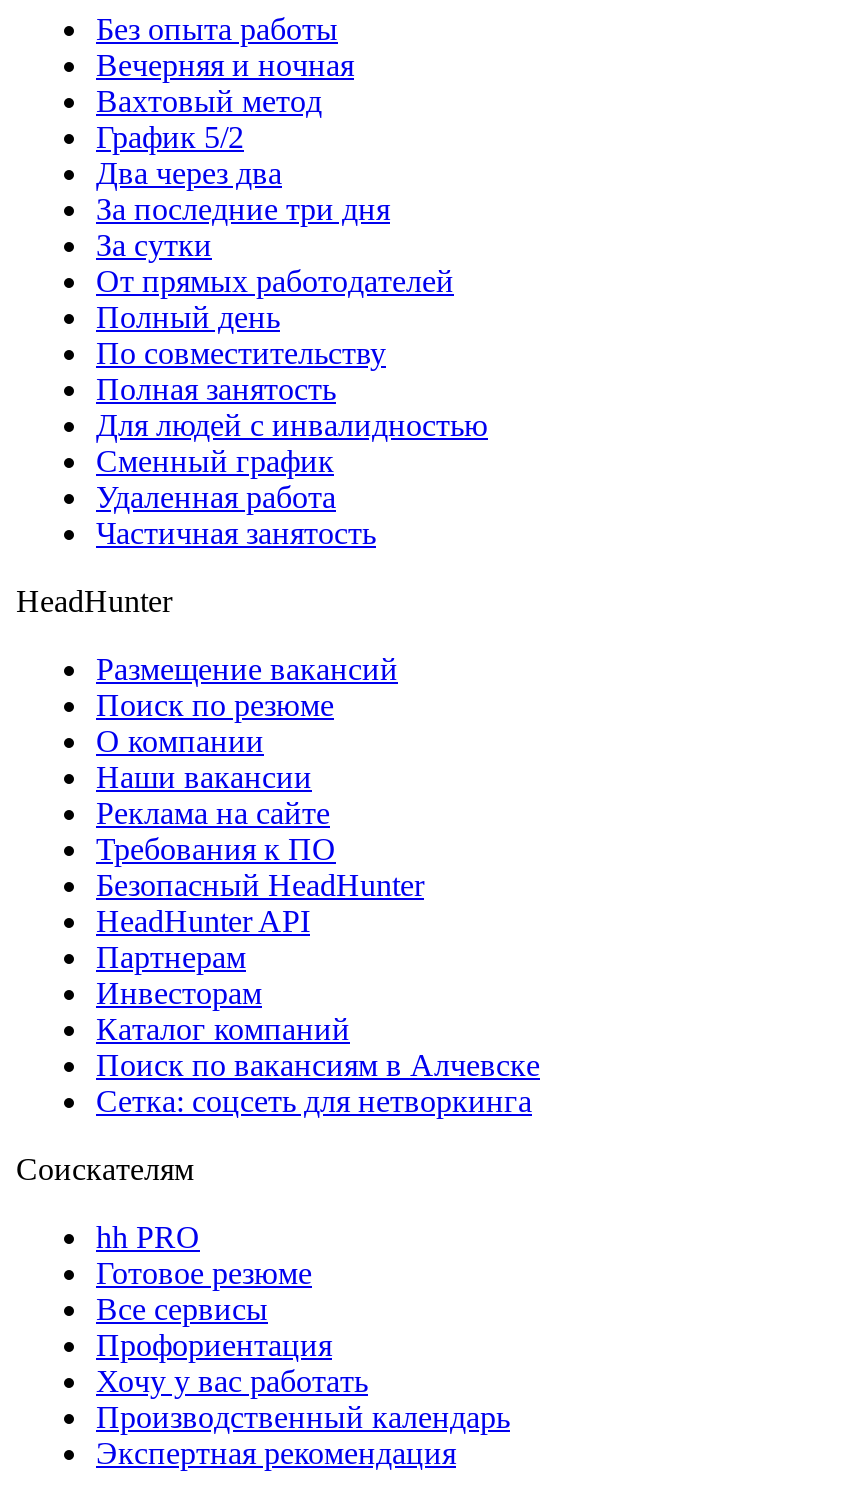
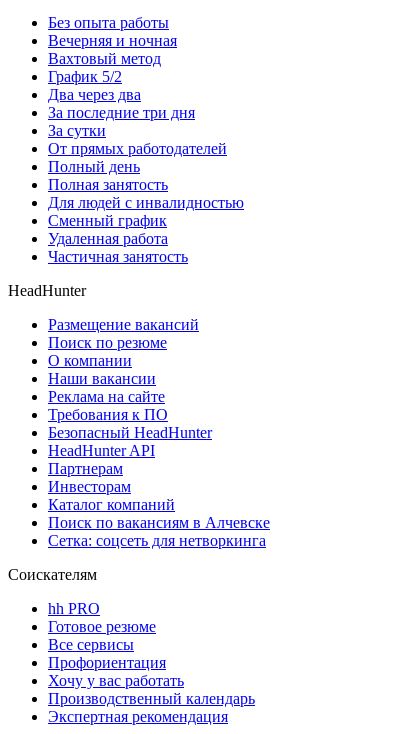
- По совместительству
